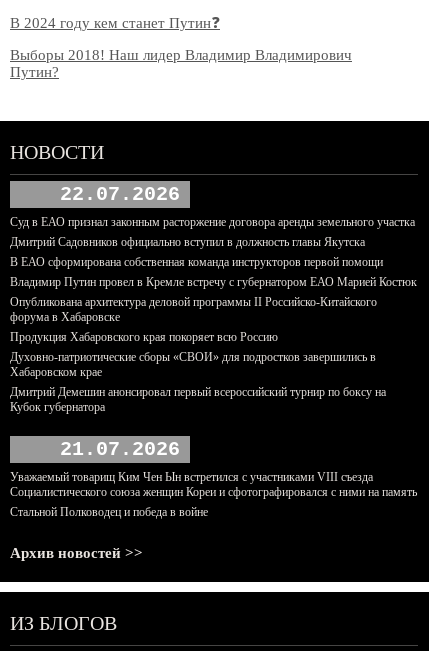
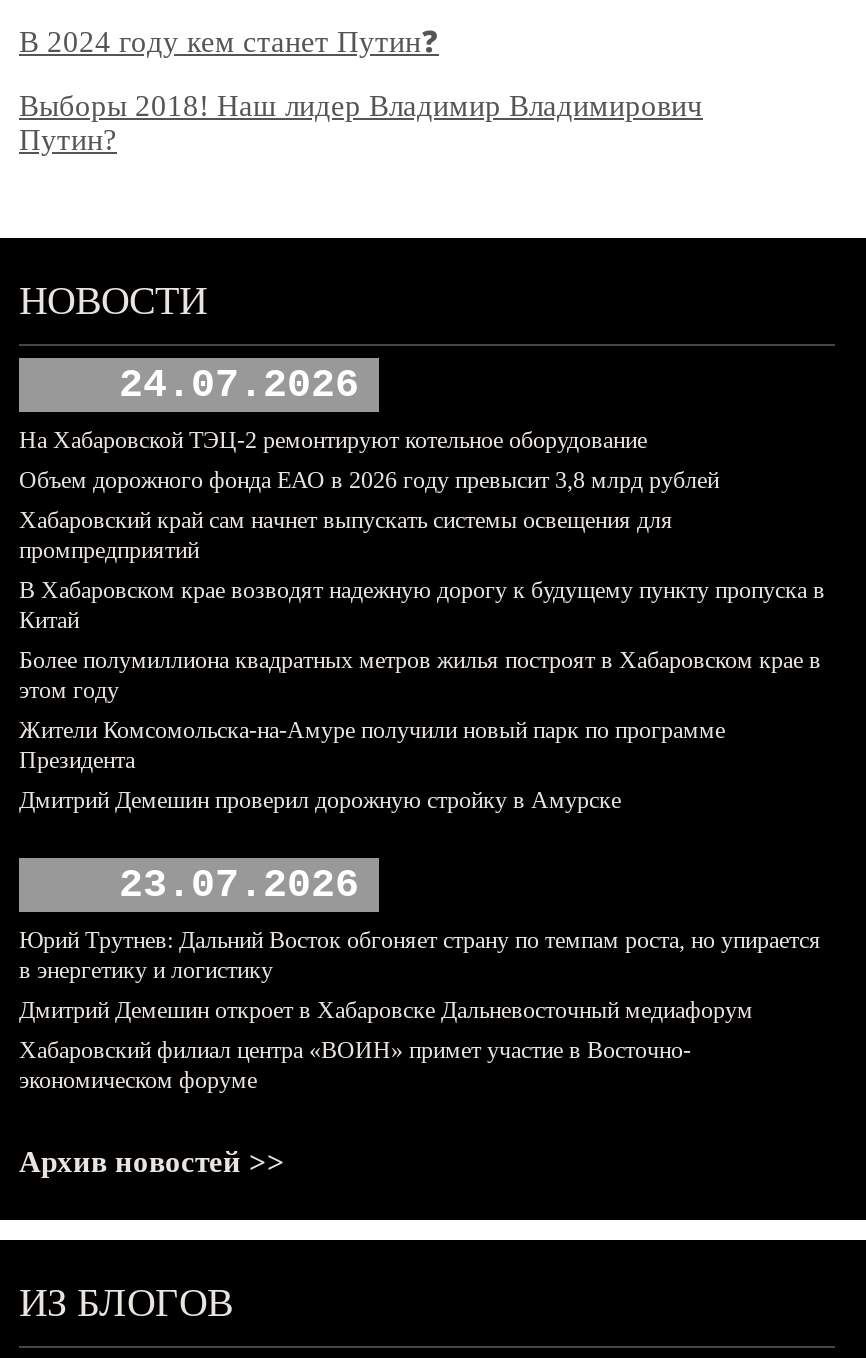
- 22.07.2026
- Суд в ЕАО признал законным расторжение договора аренды земельного участка
- Дмитрий Садовников официально вступил в должность главы Якутска
- В ЕАО сформирована собственная команда инструкторов первой помощи
- Владимир Путин провел в Кремле встречу с губернатором ЕАО Марией Костюк
- Опубликована архитектура деловой программы II Российско-Китайского
- форума в Хабаровске
- Продукция Хабаровского края покоряет всю Россию
- Духовно-патриотические сборы «СВОИ» для подростков завершились в
- Хабаровском крае
- Дмитрий Демешин анонсировал первый всероссийский турнир по боксу на
- Кубок губернатора
+ 24.07.2026
+ На Хабаровской ТЭЦ-2 ремонтируют котельное оборудование
+ Объем дорожного фонда ЕАО в 2026 году превысит 3,8 млрд рублей
+ Хабаровский край сам начнет выпускать системы освещения для
+ промпредприятий
+ В Хабаровском крае возводят надежную дорогу к будущему пункту пропуска в
+ Китай
+ Более полумиллиона квадратных метров жилья построят в Хабаровском крае в
+ этом году
+ Жители Комсомольска-на-Амуре получили новый парк по программе
+ Президента
+ Дмитрий Демешин проверил дорожную стройку в Амурске

- 21.07.2026
- Уважаемый товарищ Ким Чен Ын встретился с участниками VIII съезда
- Социалистического союза женщин Кореи и сфотографировался с ними на память
- Стальной Полководец и победа в войне
+ 23.07.2026
+ Юрий Трутнев: Дальний Восток обгоняет страну по темпам роста, но упирается
+ в энергетику и логистику
+ Дмитрий Демешин откроет в Хабаровске Дальневосточный медиафорум
+ Хабаровский филиал центра «ВОИН» примет участие в Восточно-
+ экономическом форуме
